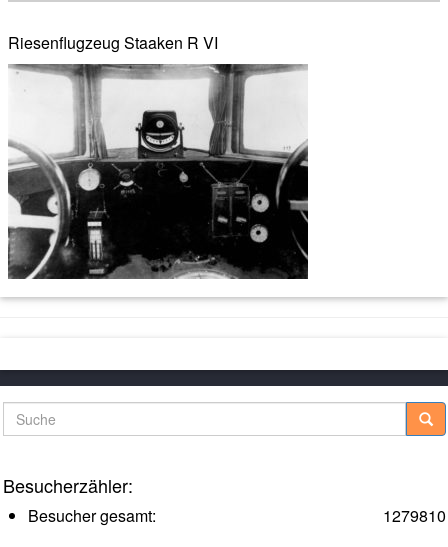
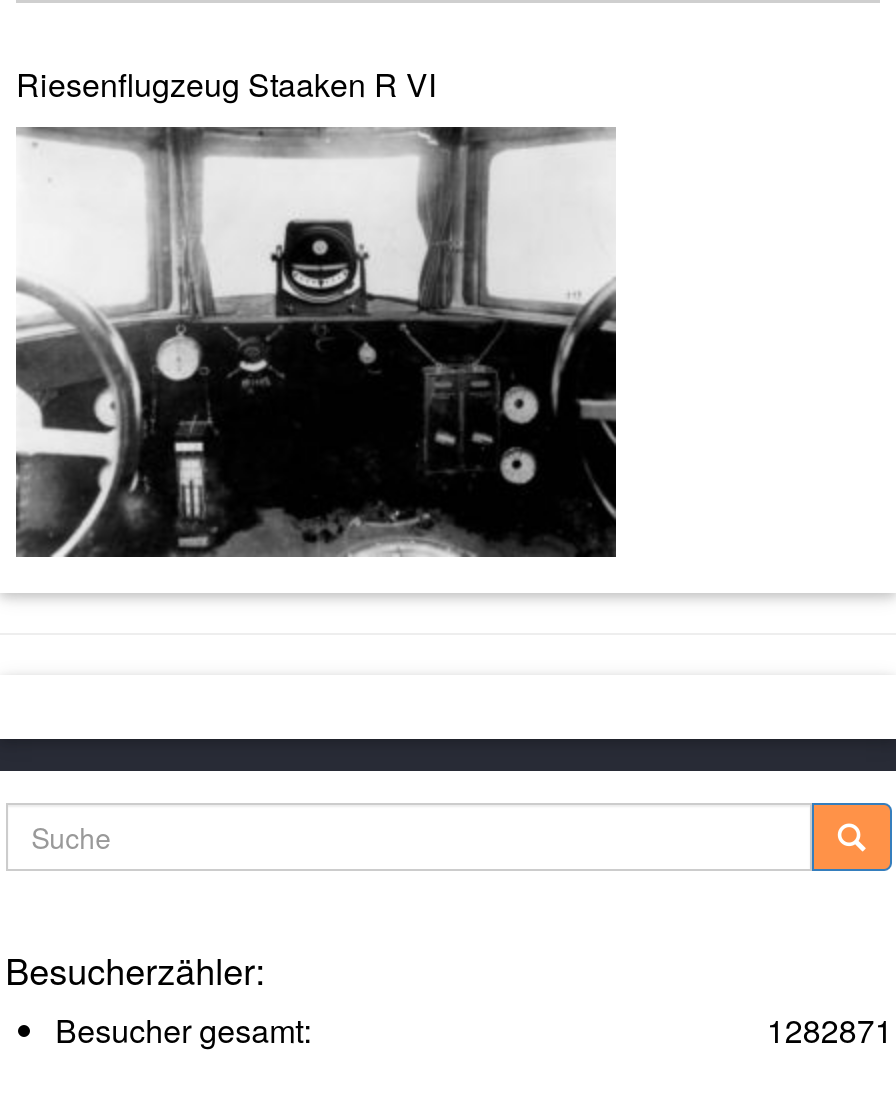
- 1279810
+ 1282871
